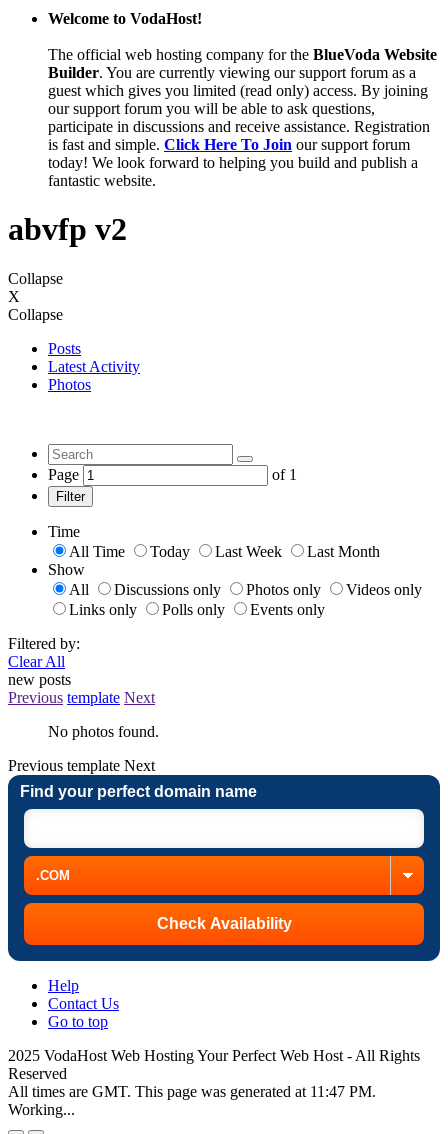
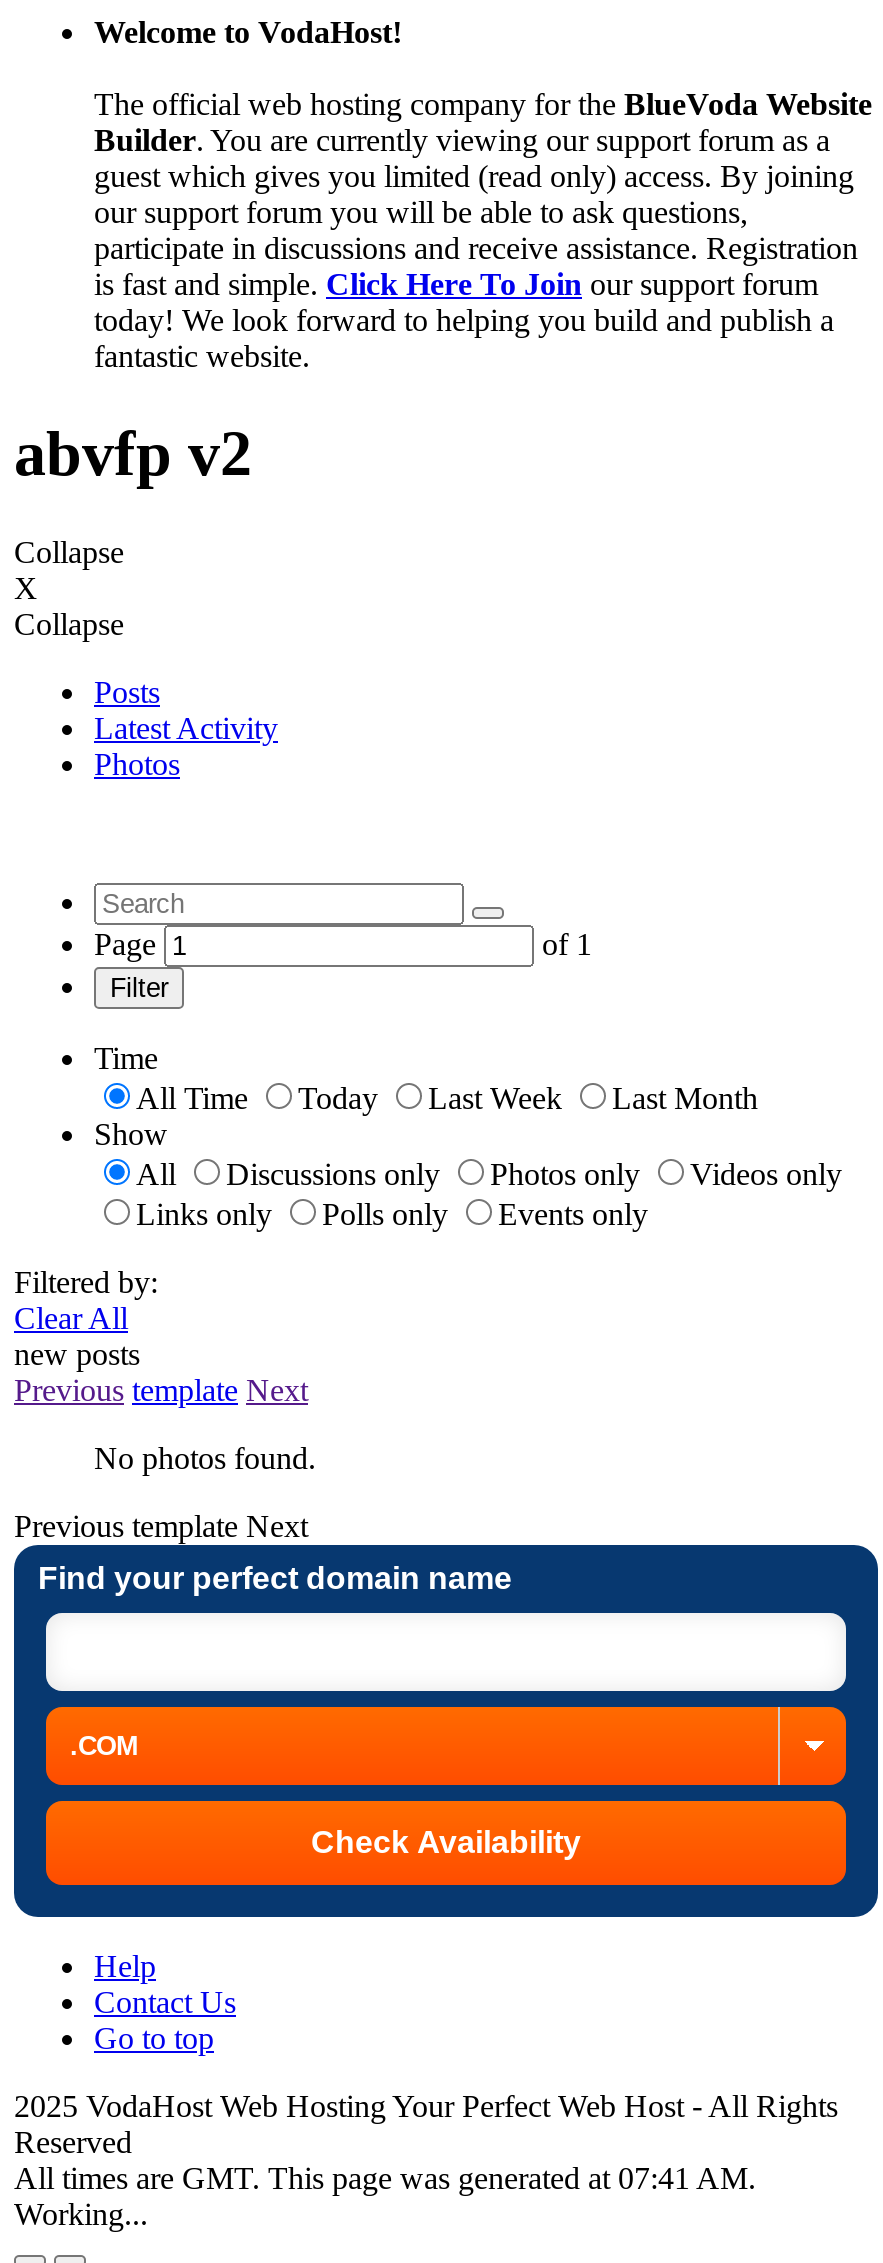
- All times are GMT. This page was generated at 11:47 PM.
+ All times are GMT. This page was generated at 07:41 AM.
